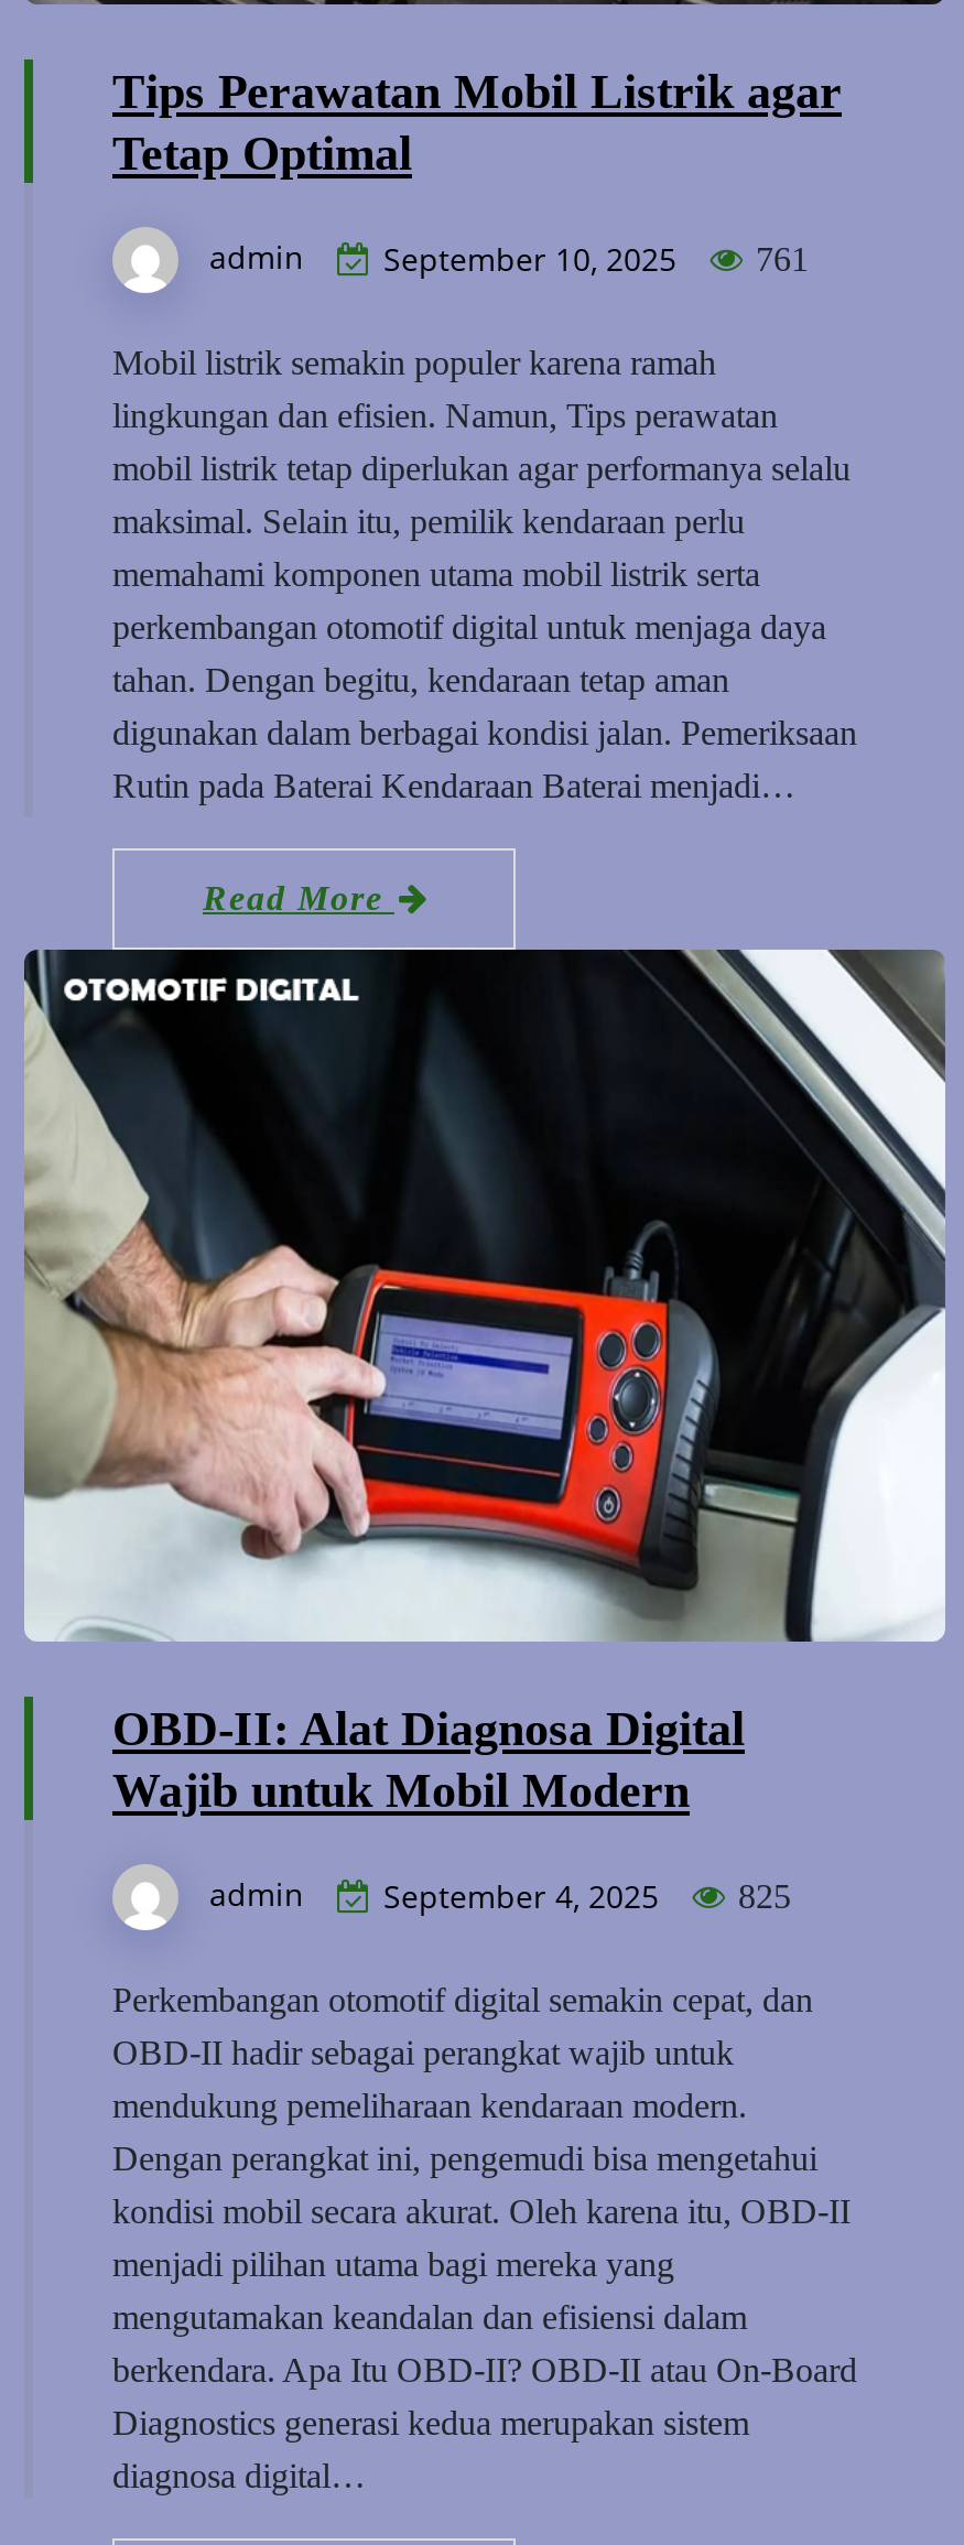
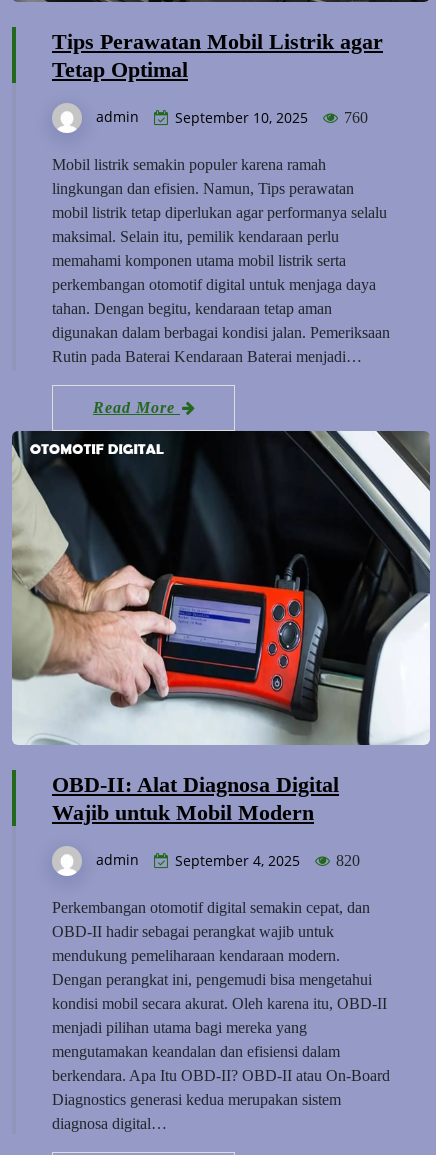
- admin September 10, 2025 761
+ admin September 10, 2025 760

- admin September 4, 2025 825
+ admin September 4, 2025 820
